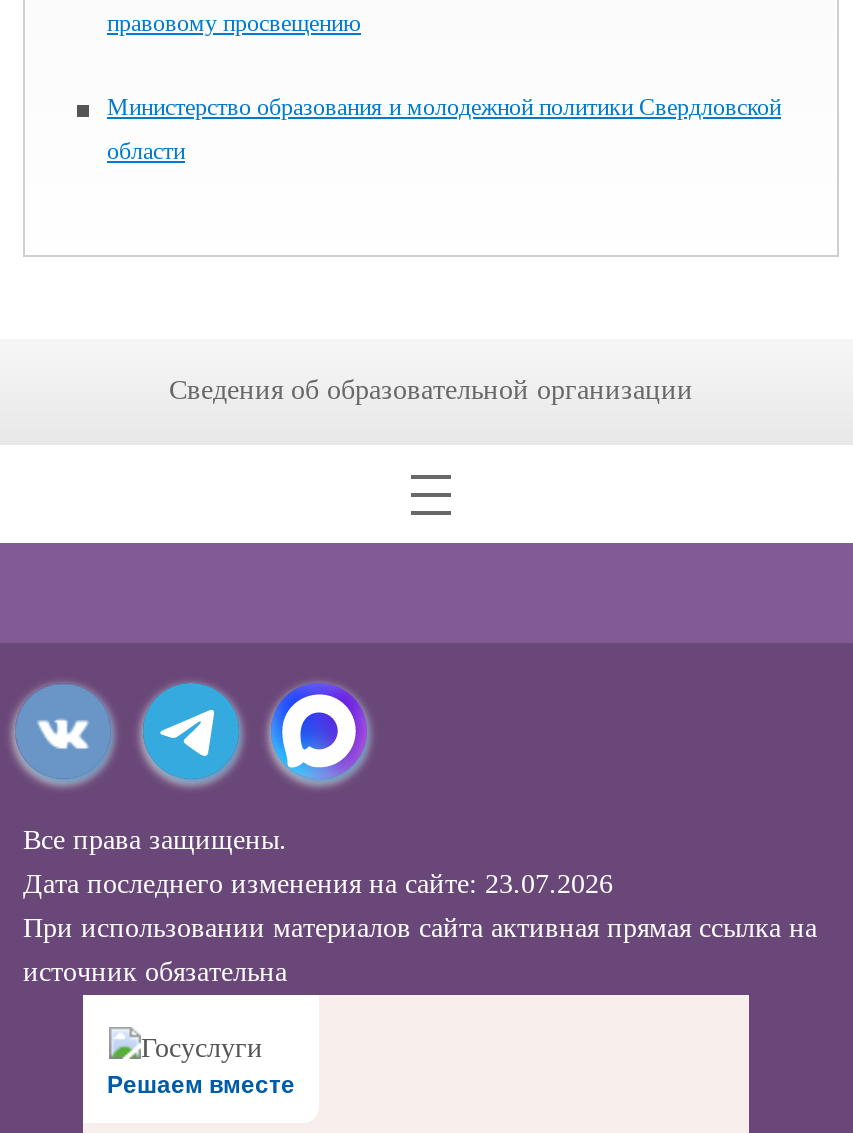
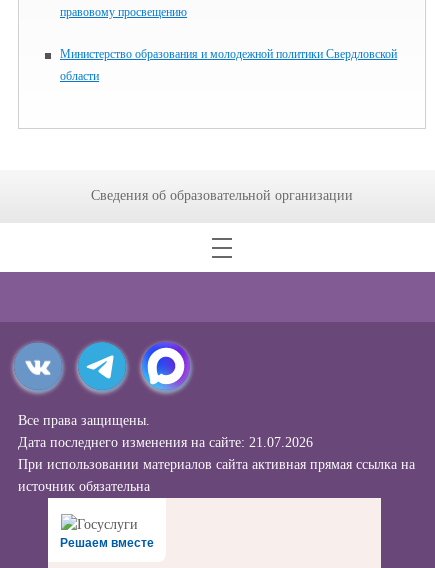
- Дата последнего изменения на сайте: 23.07.2026
+ Дата последнего изменения на сайте: 21.07.2026
